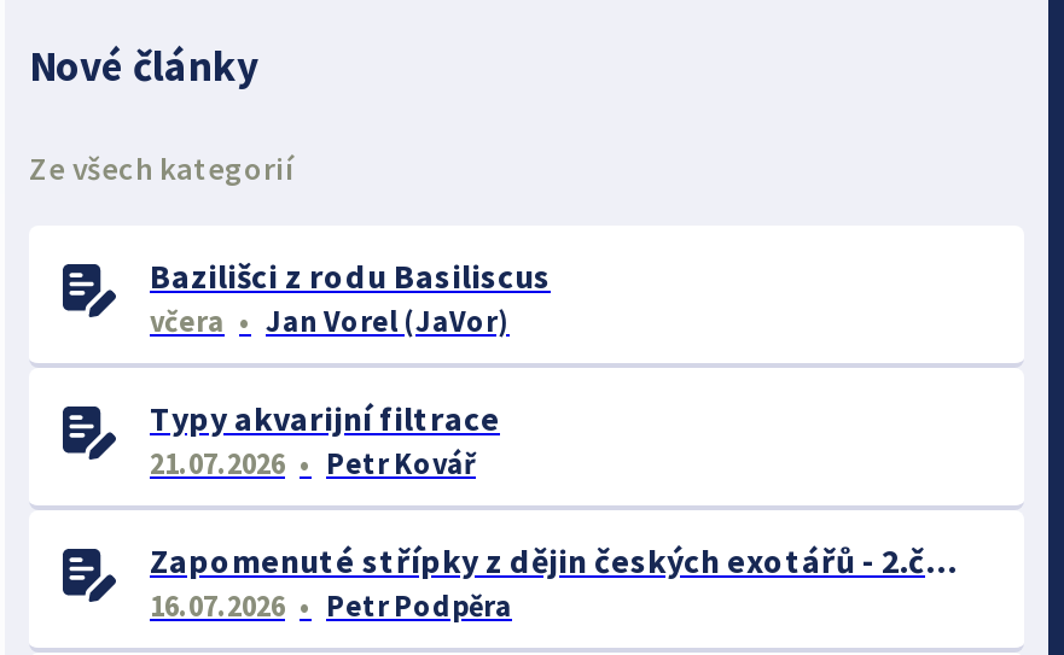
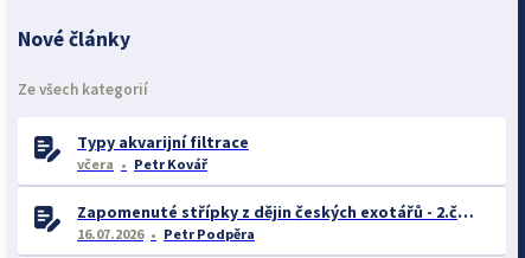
- Bazilišci z rodu Basiliscus
- včera
- Jan Vorel (JaVor)

- 21.07.2026
+ včera
